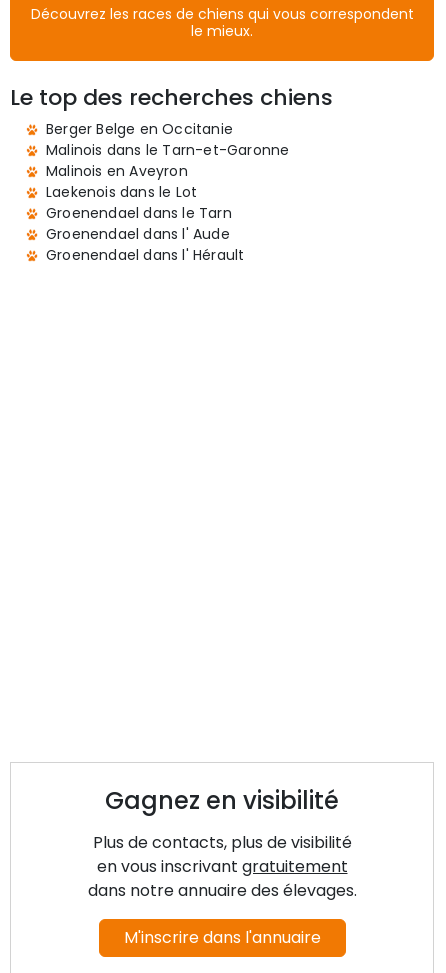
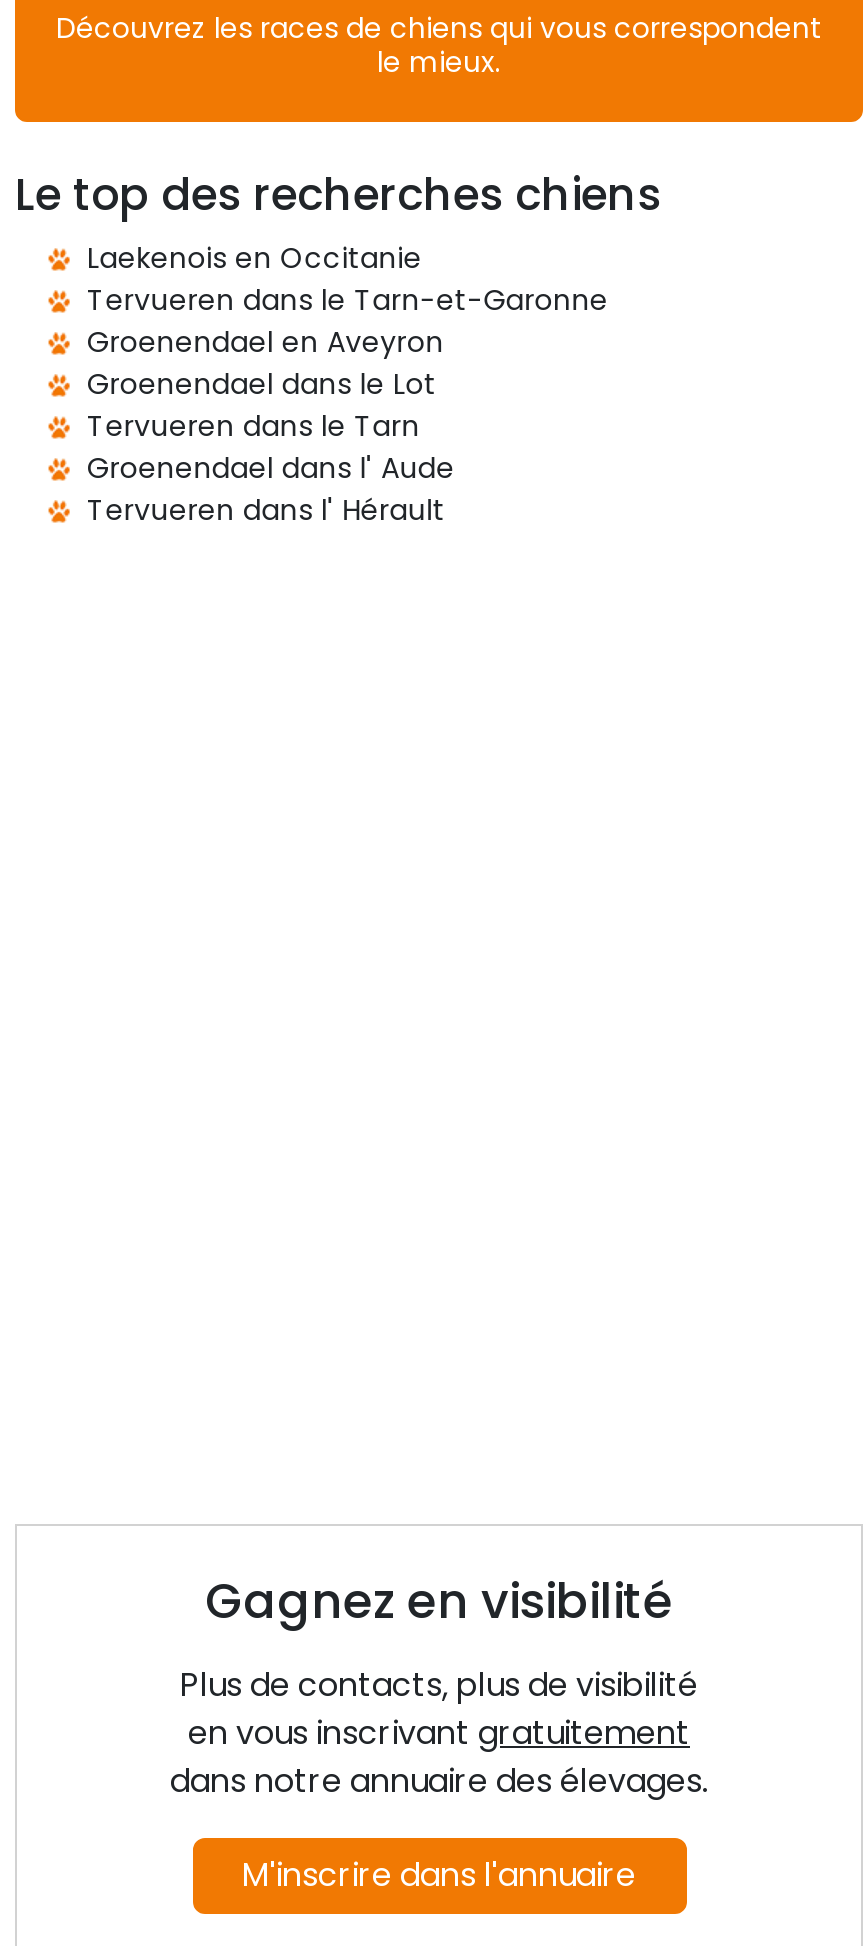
- Berger Belge en Occitanie
- Malinois dans le Tarn-et-Garonne
- Malinois en Aveyron
- Laekenois dans le Lot
- Groenendael dans le Tarn
+ Laekenois en Occitanie
+ Tervueren dans le Tarn-et-Garonne
+ Groenendael en Aveyron
+ Groenendael dans le Lot
+ Tervueren dans le Tarn

- Groenendael dans l' Hérault
+ Tervueren dans l' Hérault
